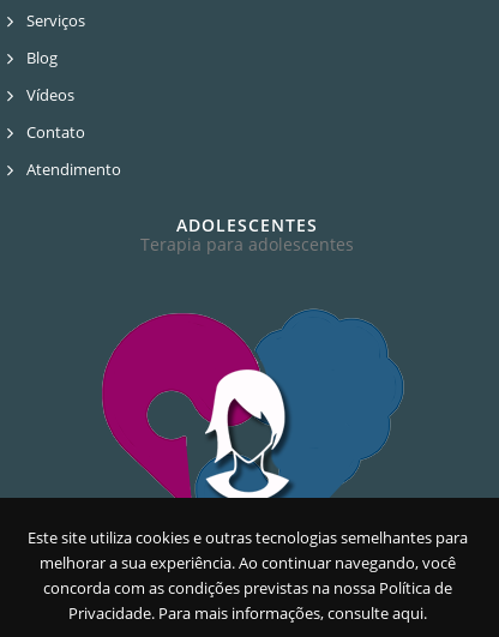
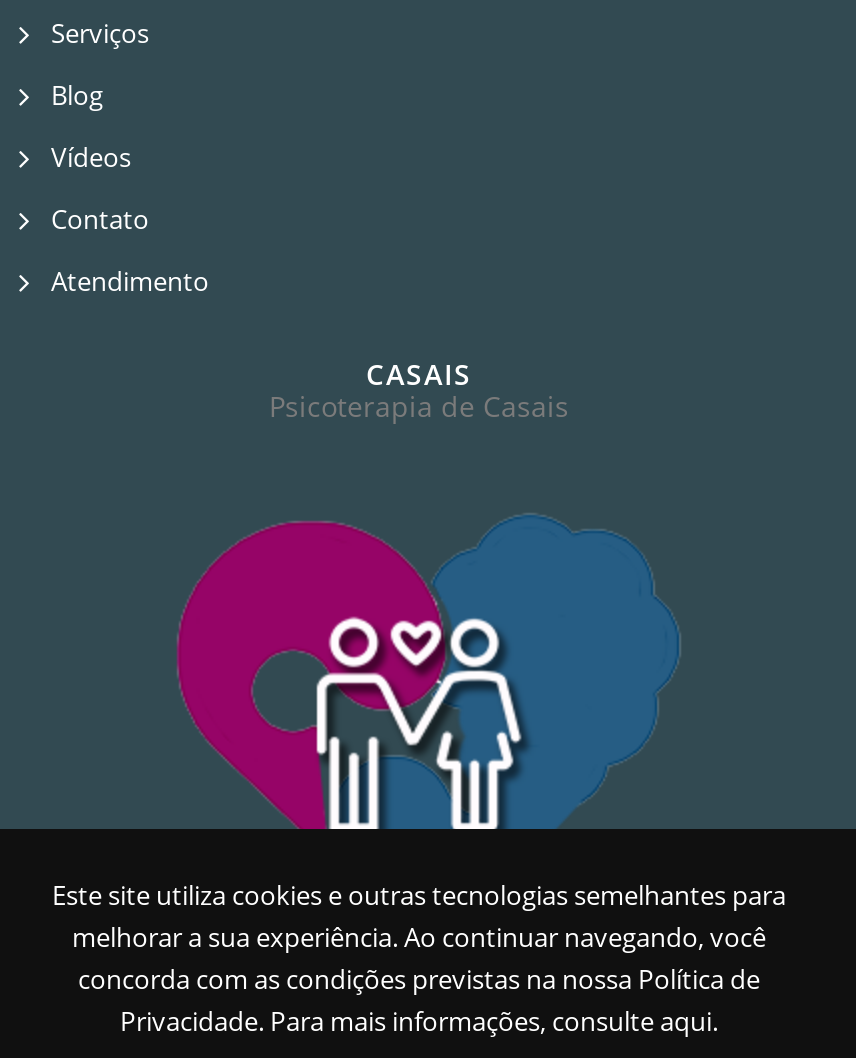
- ADOLESCENTES
- Terapia para adolescentes
+ CASAIS
+ Psicoterapia de Casais

- [image]
+ [image]
